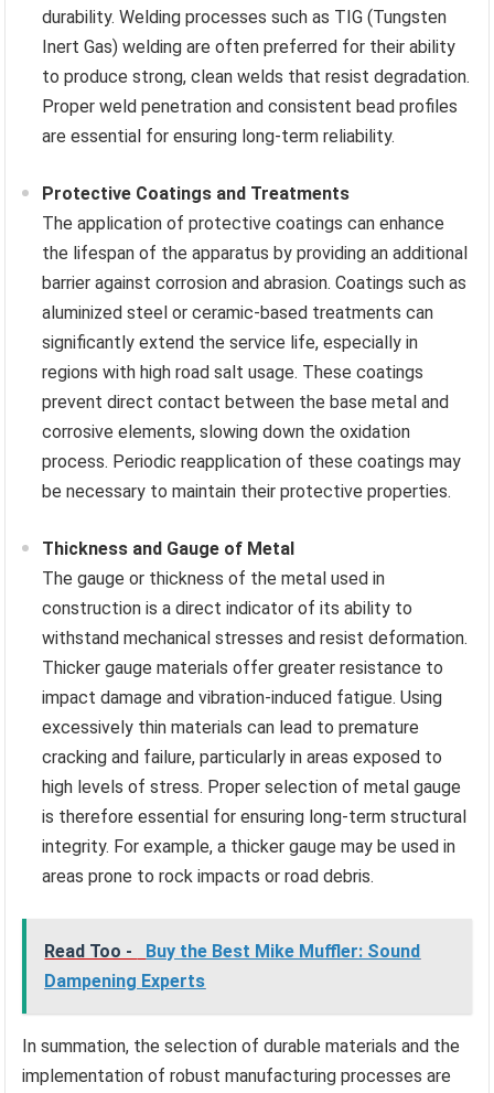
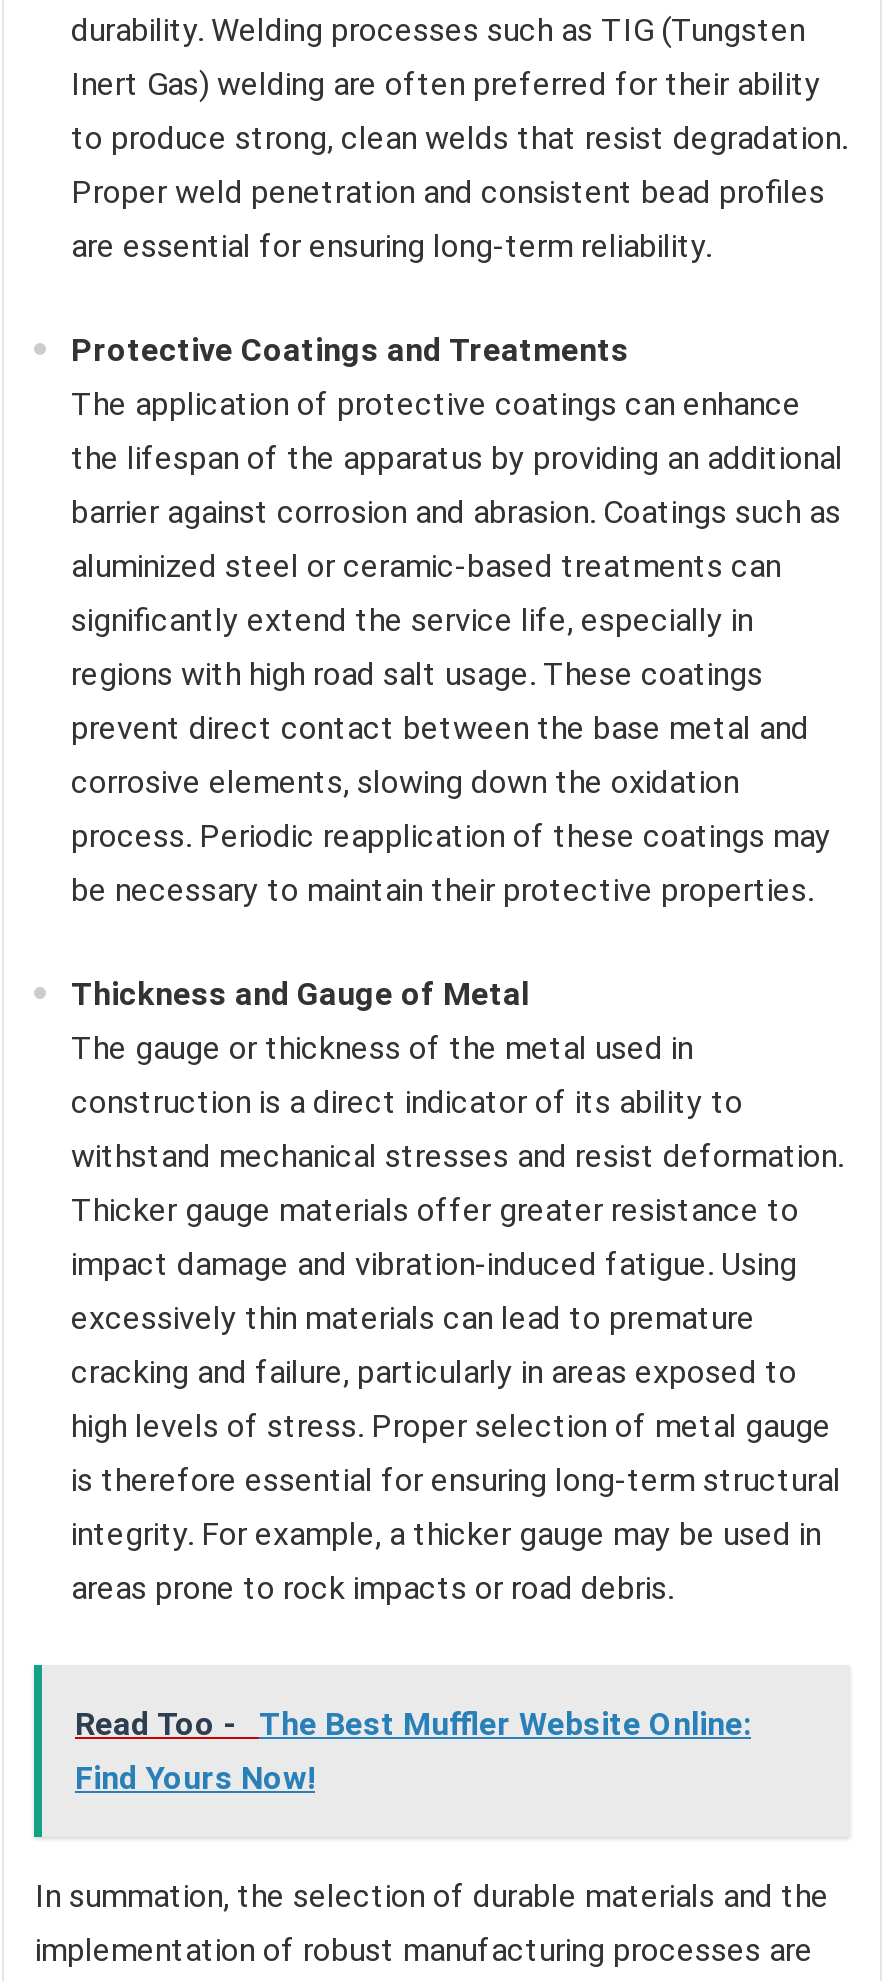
- Read Too - Buy the Best Mike Muffler: Sound
- Dampening Experts
+ Read Too - The Best Muffler Website Online:
+ Find Yours Now!
